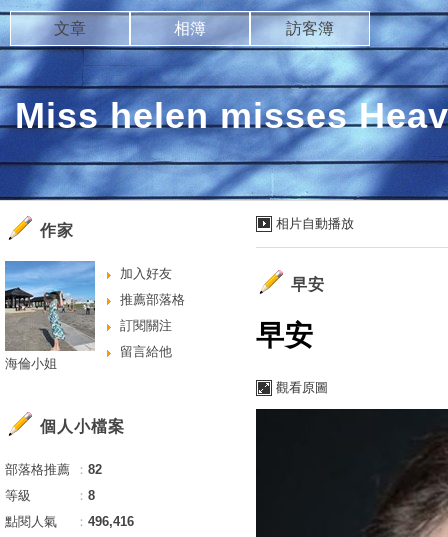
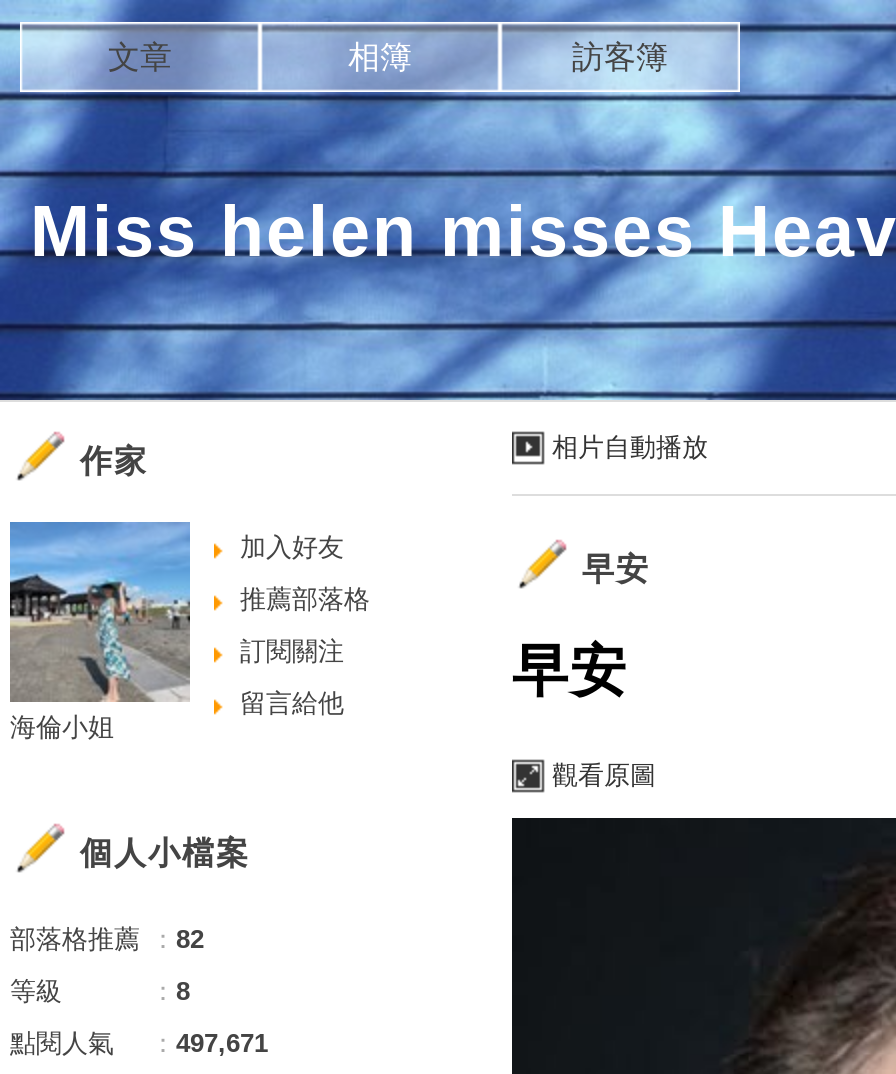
- 點閱人氣 ：496,416
+ 點閱人氣 ：497,671
